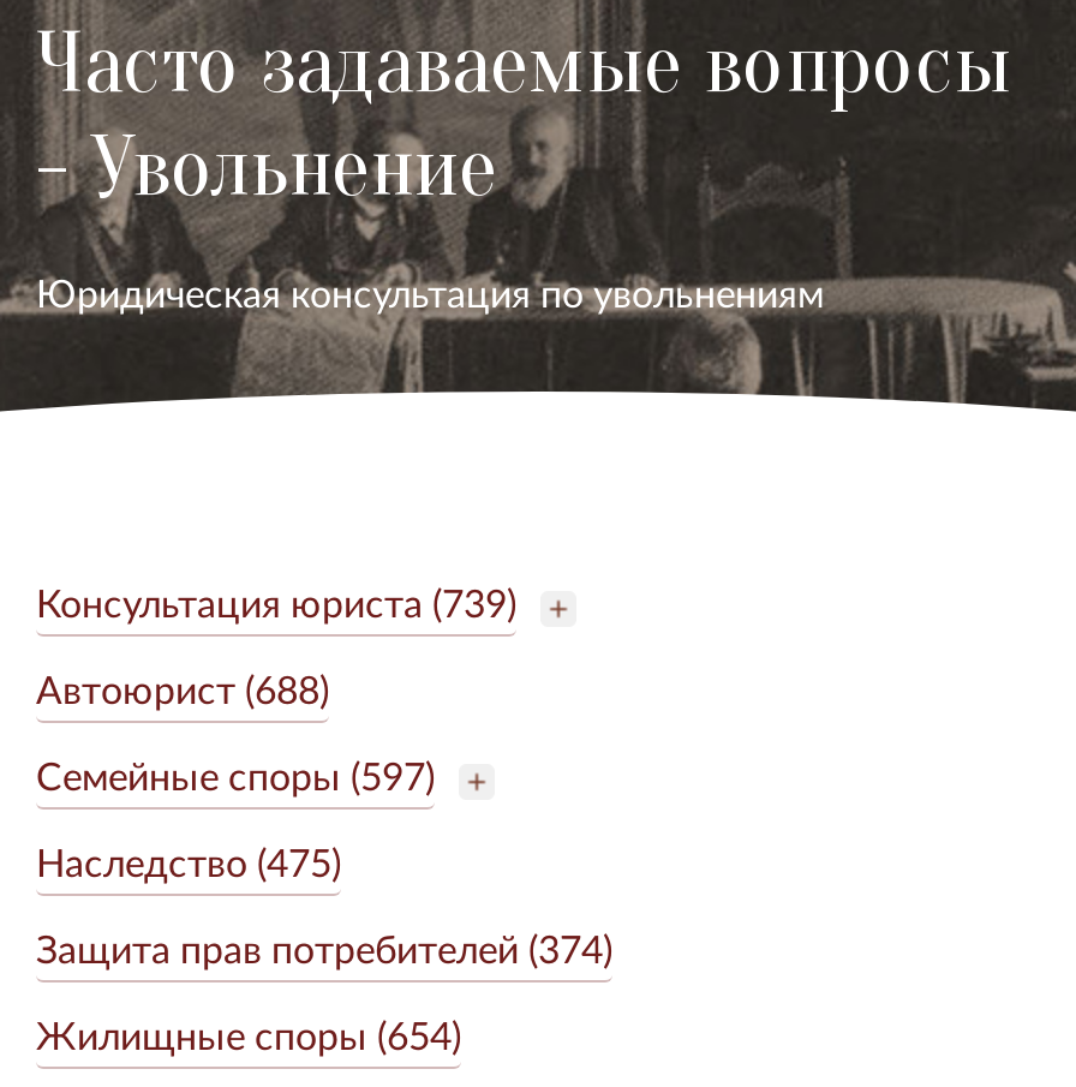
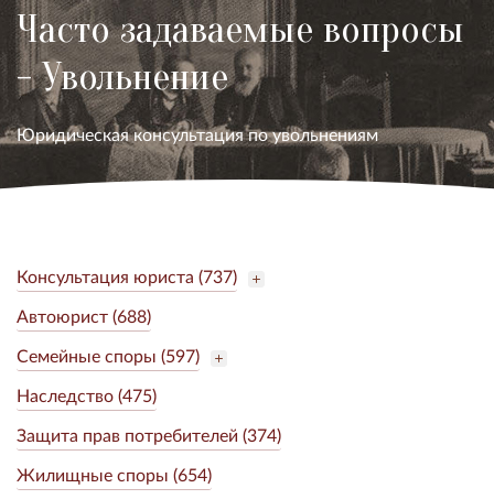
- Консультация юриста (739)
+ Консультация юриста (737)
